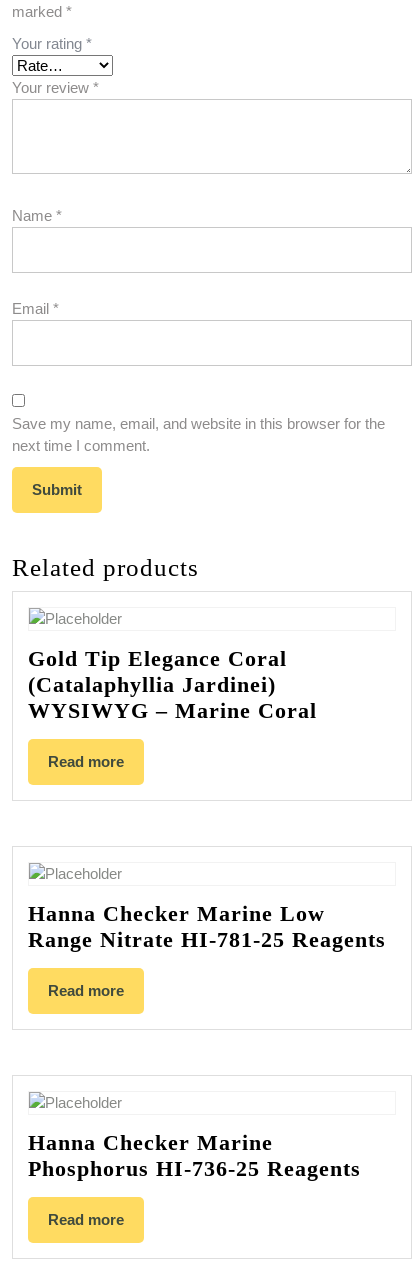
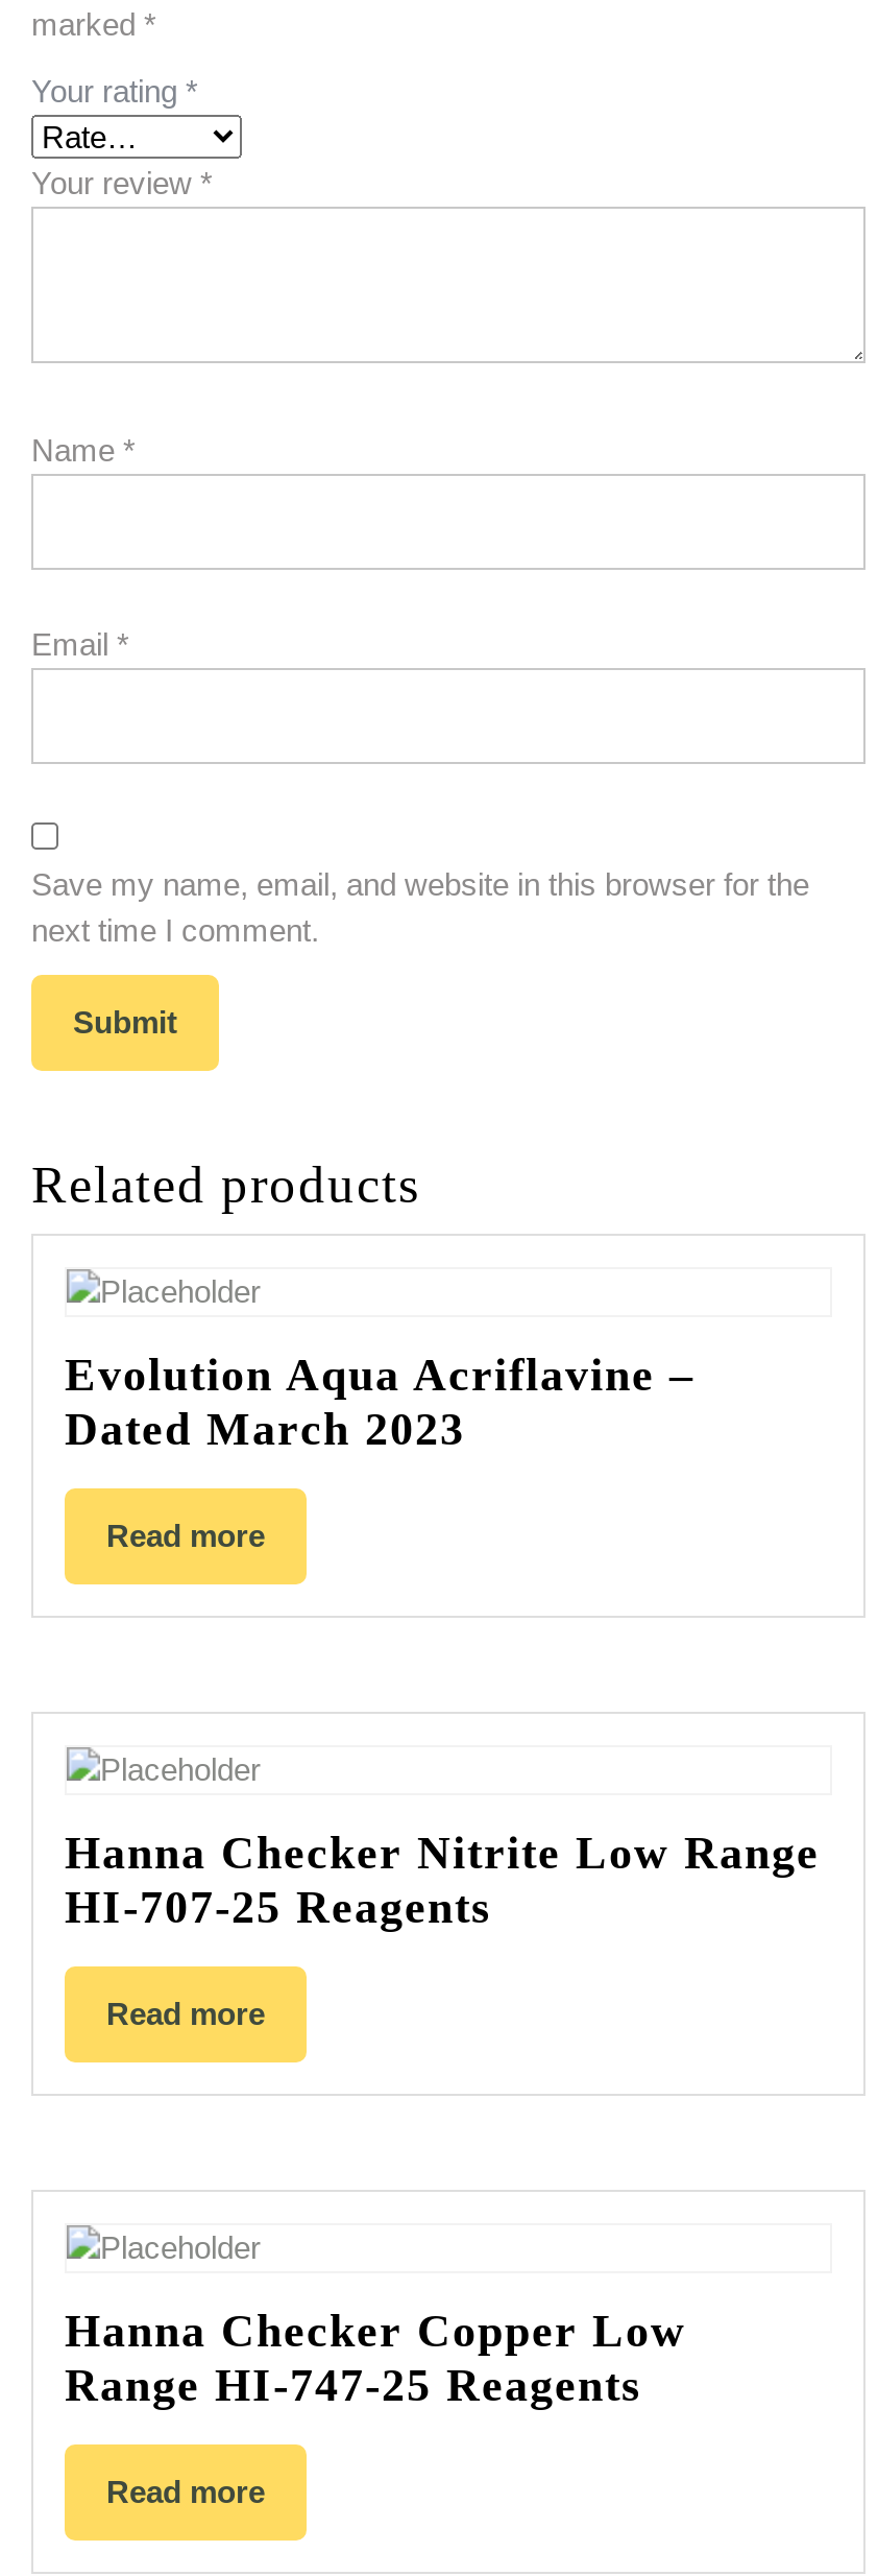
- Gold Tip Elegance Coral
- (Catalaphyllia Jardinei)
- WYSIWYG – Marine Coral
+ Evolution Aqua Acriflavine –
+ Dated March 2023

- Hanna Checker Marine Low
- Range Nitrate HI-781-25 Reagents
+ Hanna Checker Nitrite Low Range
+ HI-707-25 Reagents

- Hanna Checker Marine
- Phosphorus HI-736-25 Reagents
+ Hanna Checker Copper Low
+ Range HI-747-25 Reagents
